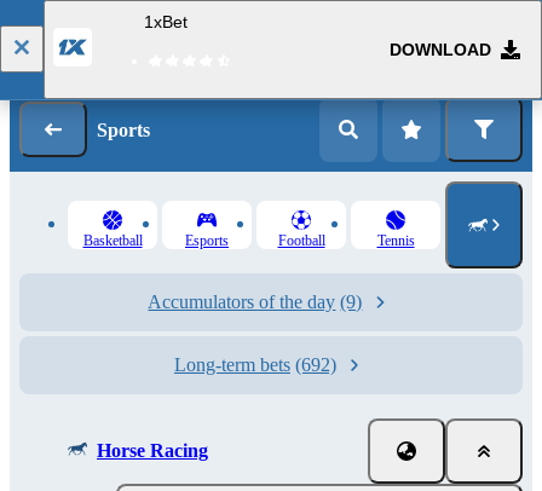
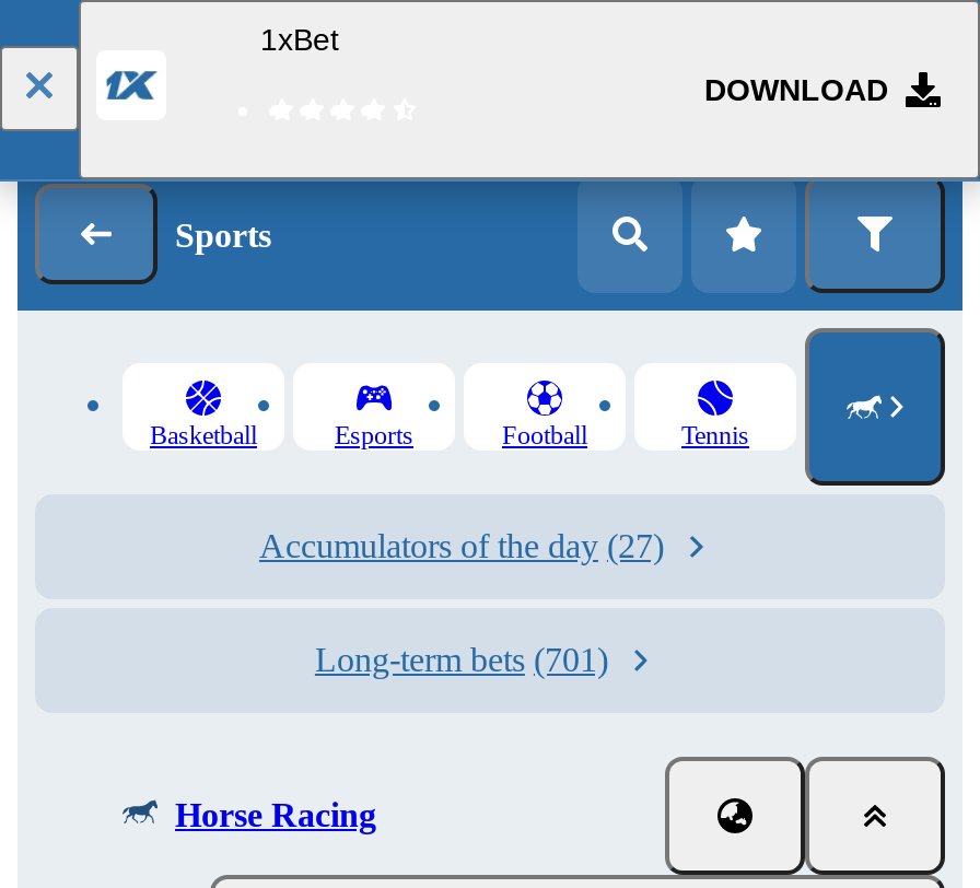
- Accumulators of the day (9)
+ Accumulators of the day (27)

- Long-term bets (692)
+ Long-term bets (701)
